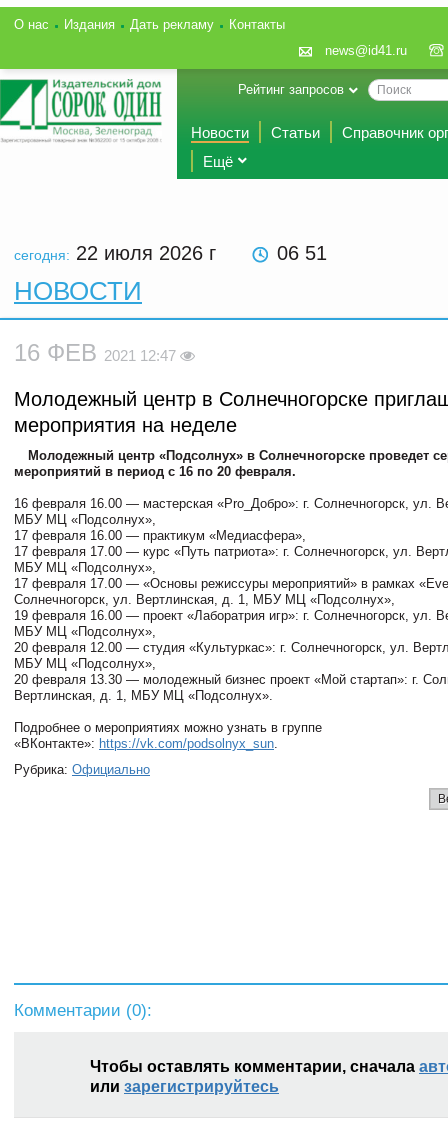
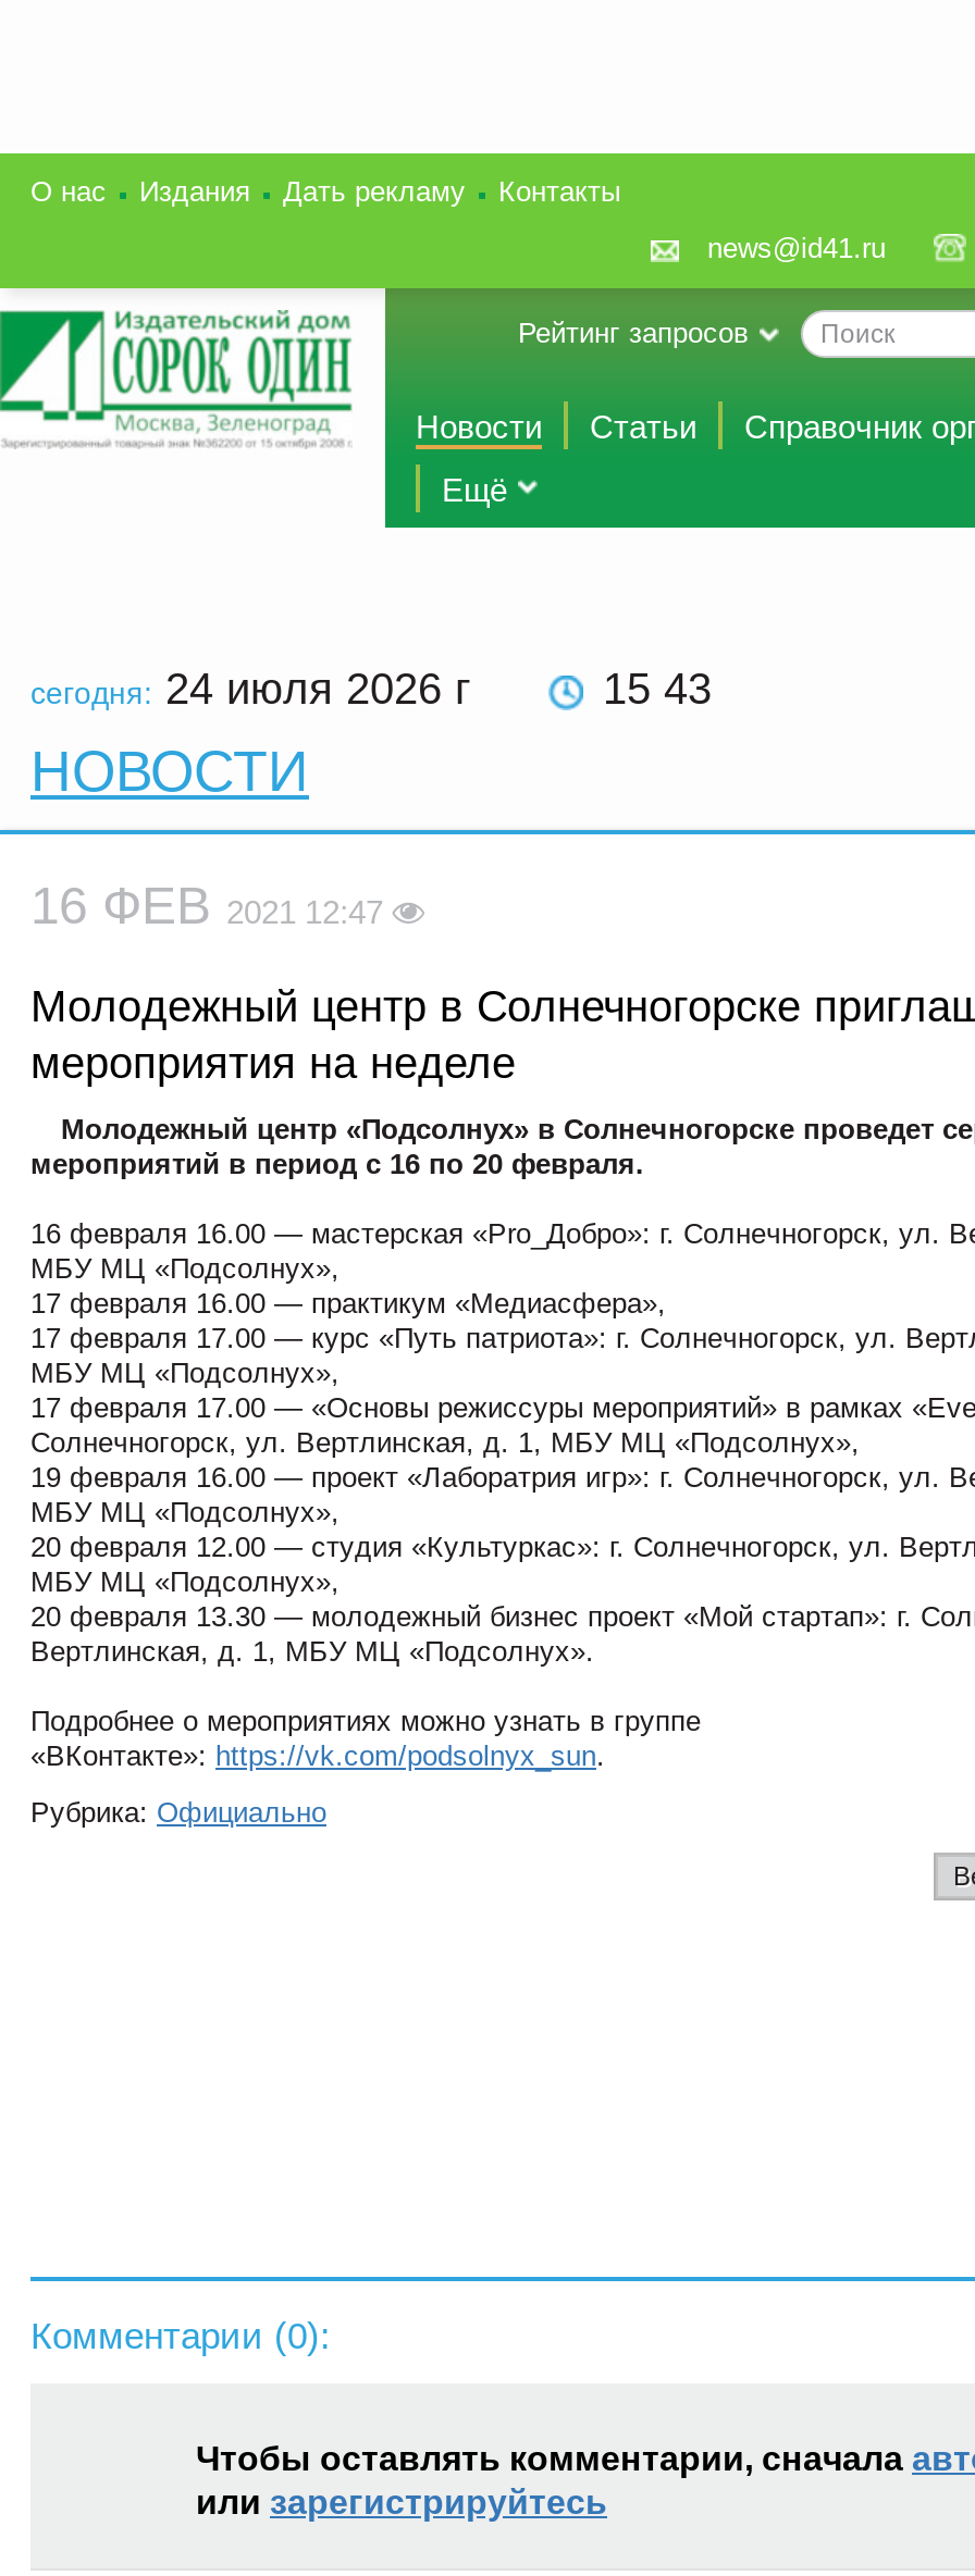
- сегодня: 22 июля 2026 г
+ сегодня: 24 июля 2026 г

- 06 51
+ 15 43
